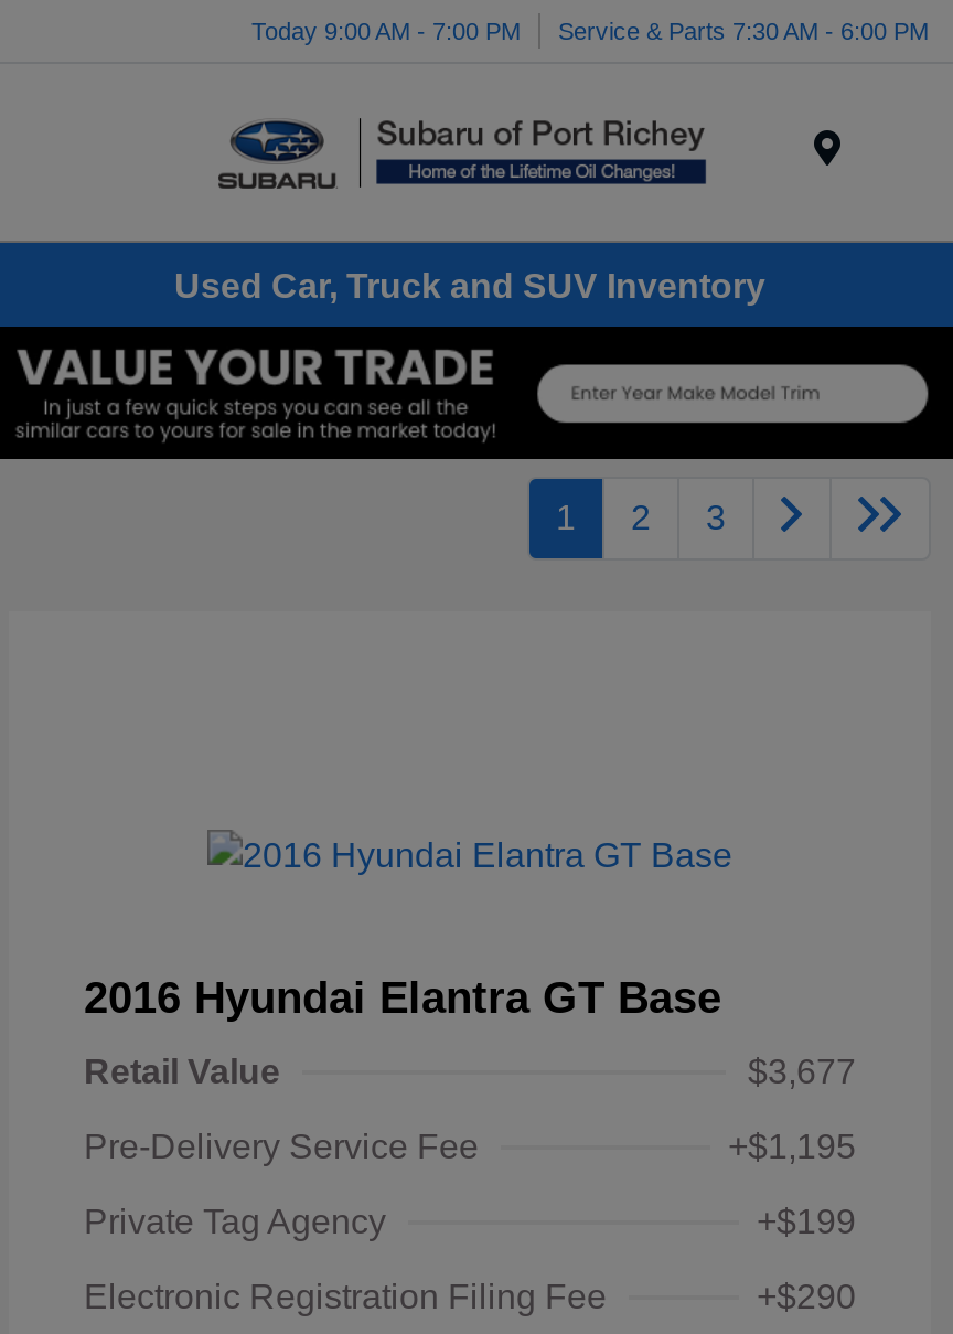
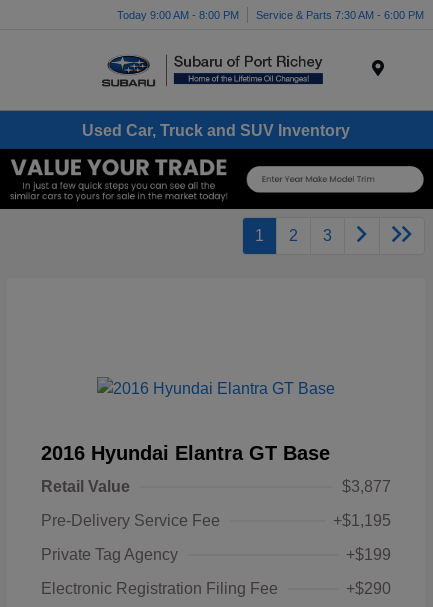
- Today 9:00 AM - 7:00 PM Service & Parts 7:30 AM - 6:00 PM
+ Today 9:00 AM - 8:00 PM Service & Parts 7:30 AM - 6:00 PM

- $3,677
+ $3,877
